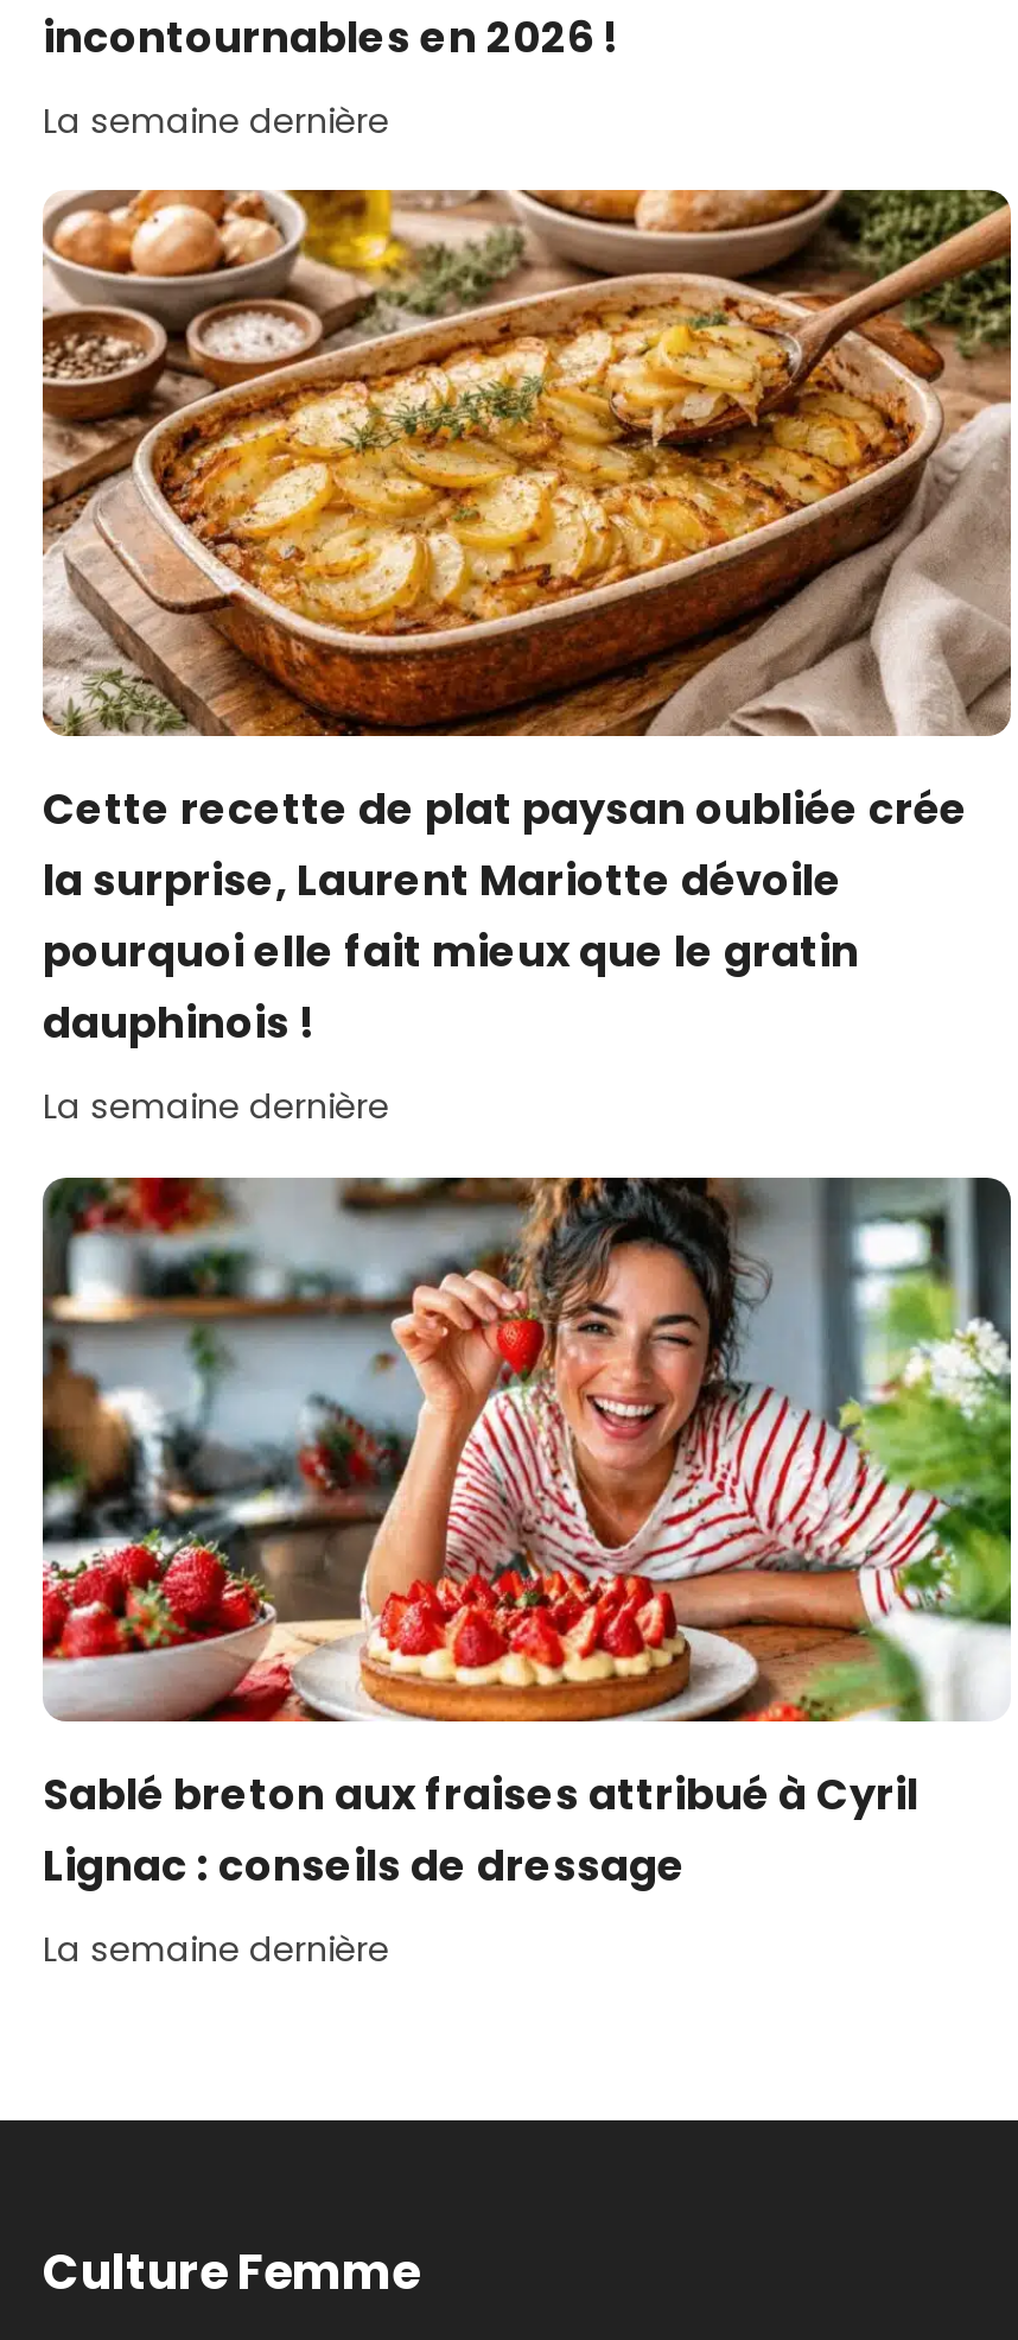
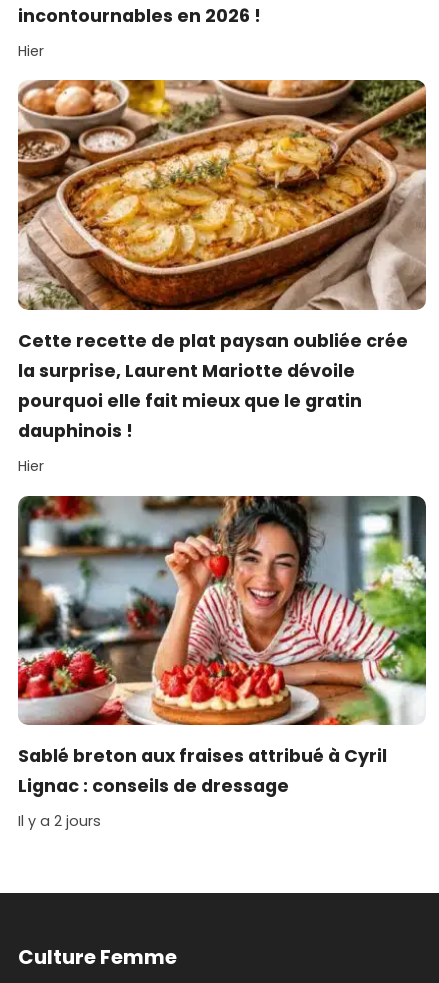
- La semaine dernière
+ Hier

- La semaine dernière
+ Hier

- La semaine dernière
+ Il y a 2 jours
